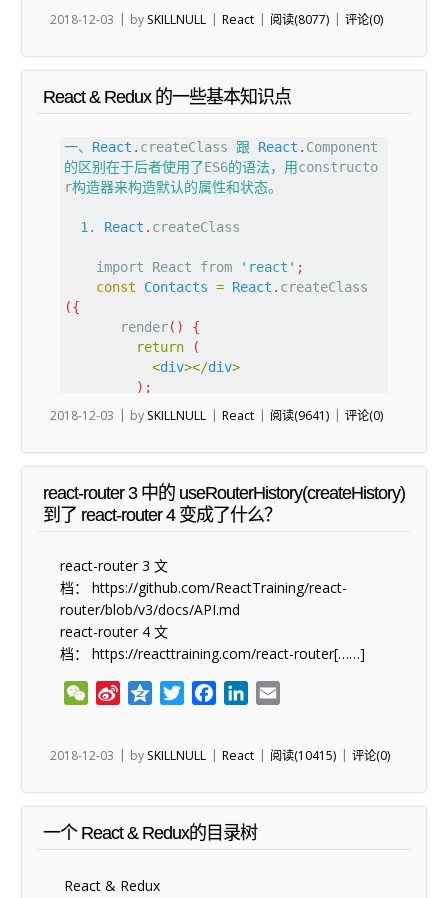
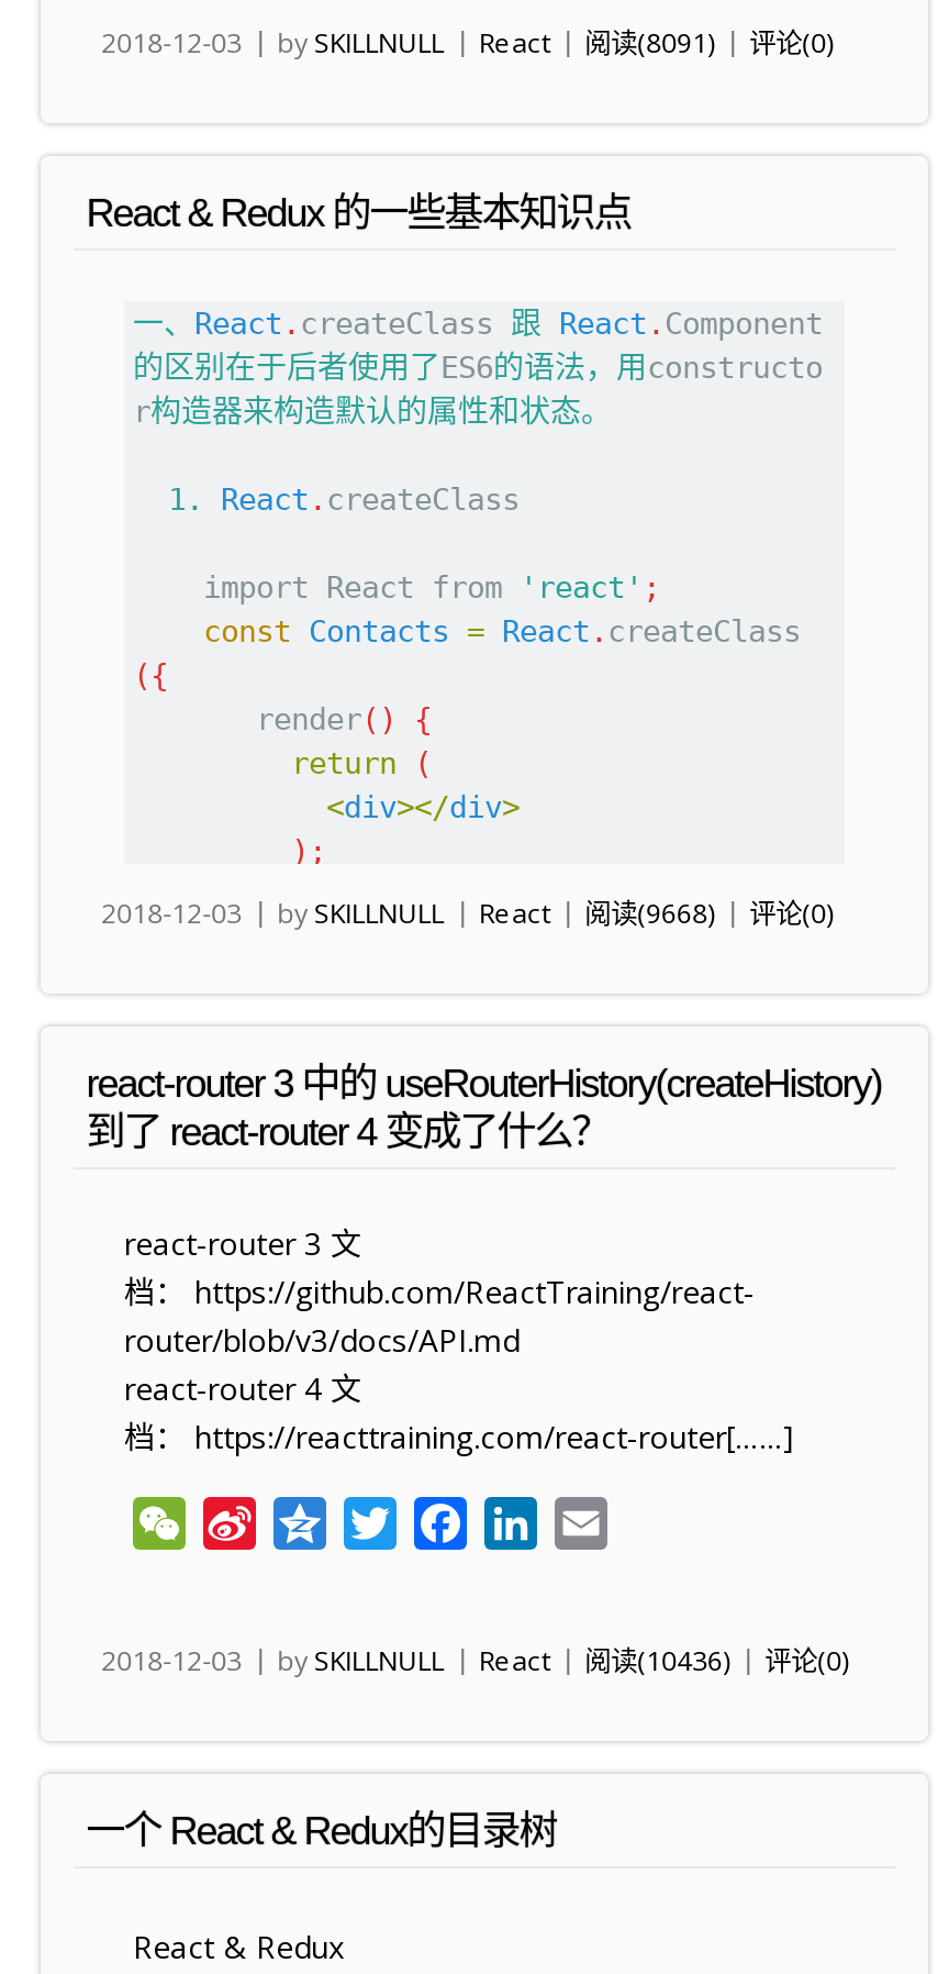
- 阅读(8077)
+ 阅读(8091)

- 阅读(9641)
+ 阅读(9668)

- 阅读(10415)
+ 阅读(10436)
